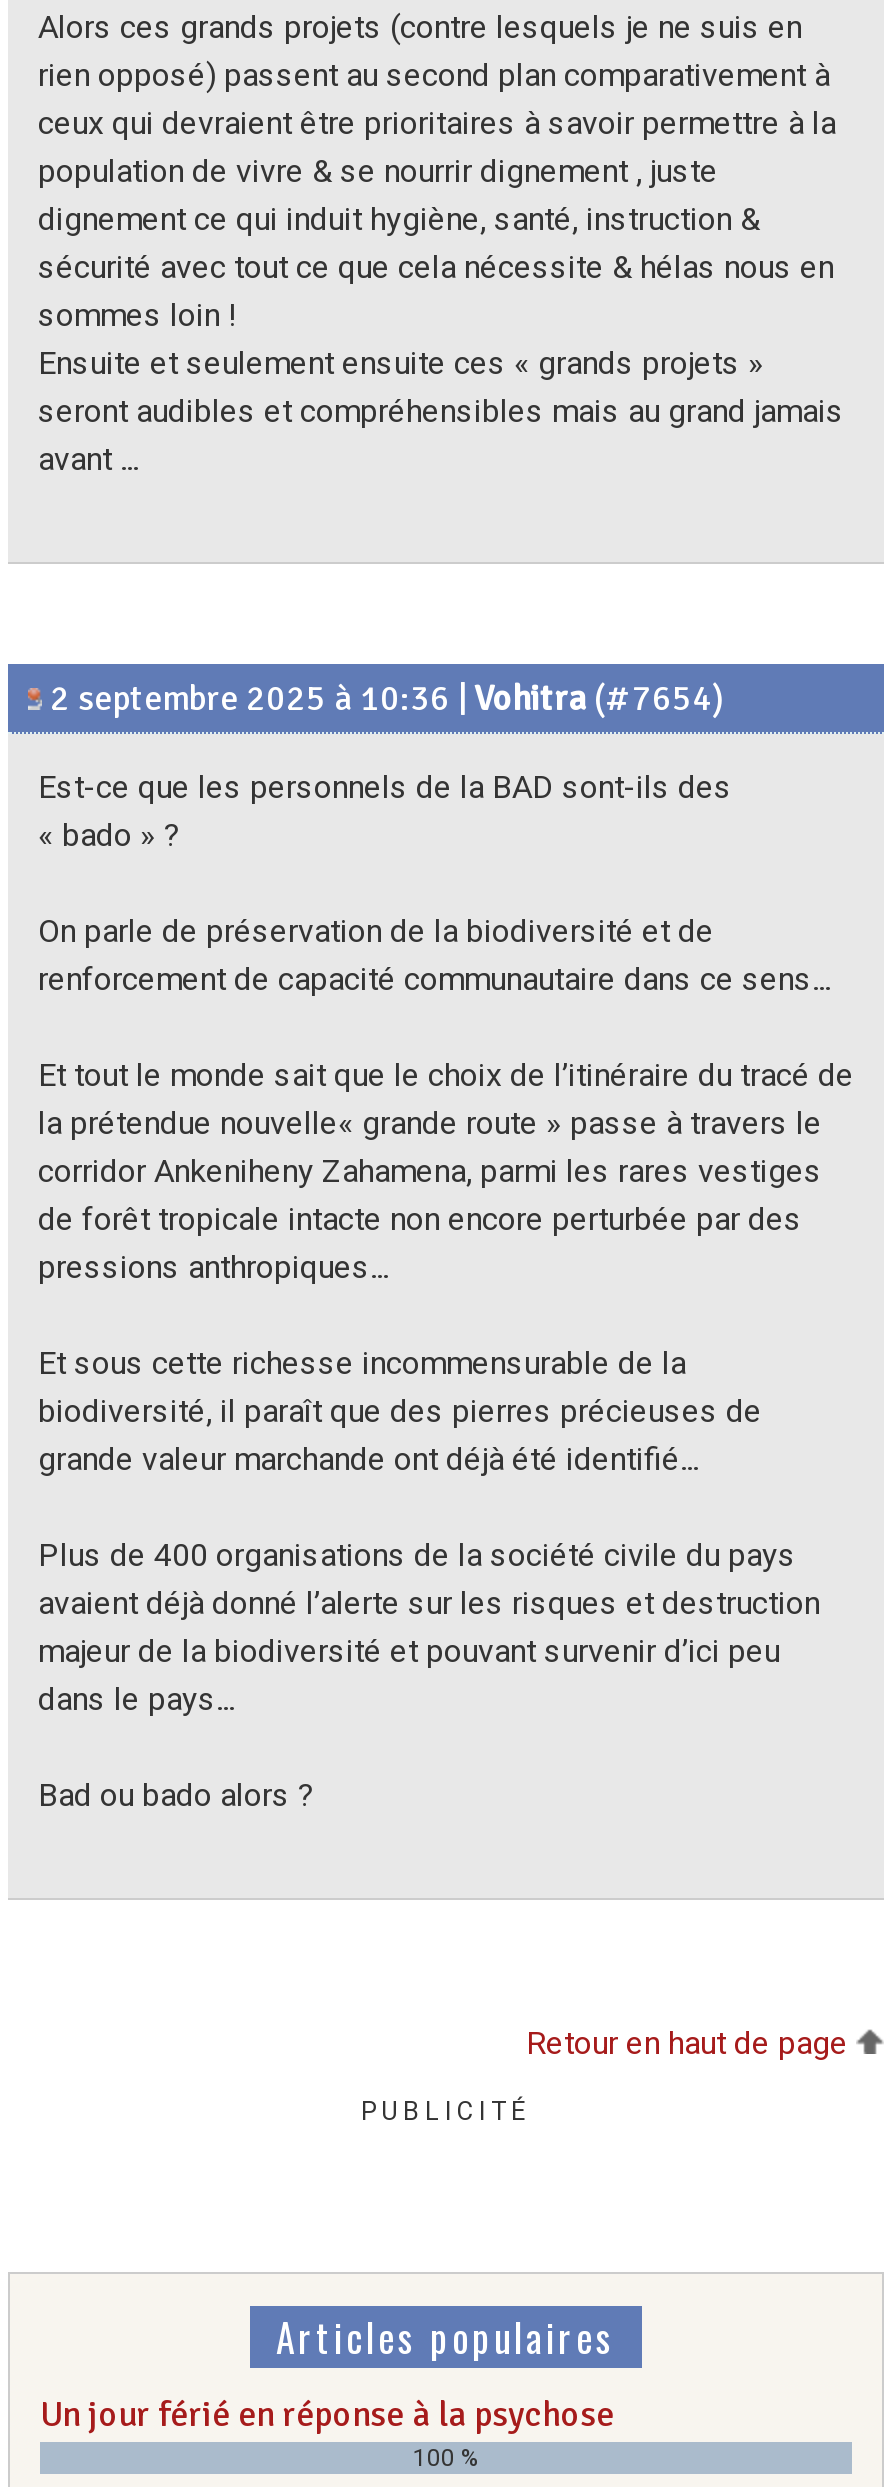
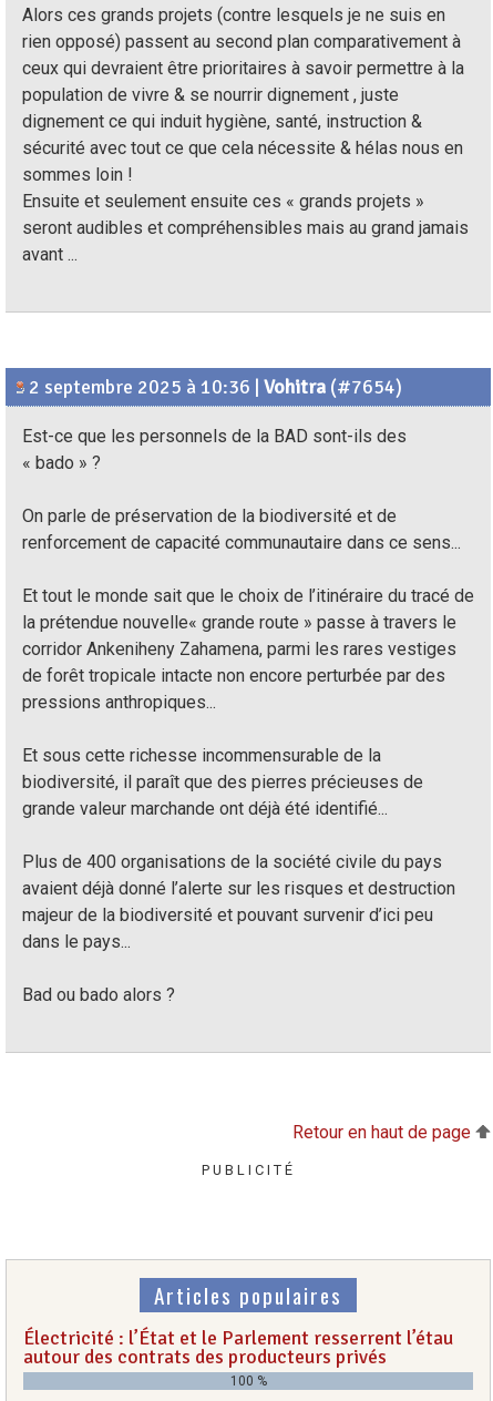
- Un jour férié en réponse à la psychose
+ Électricité : l’État et le Parlement resserrent l’étau
+ autour des contrats des producteurs privés
